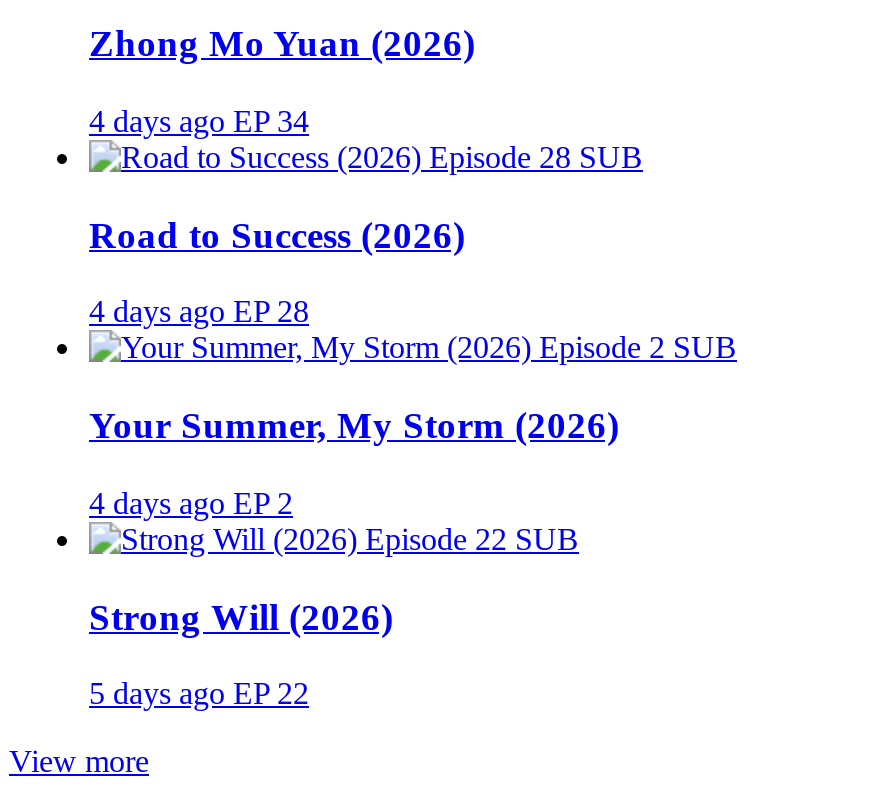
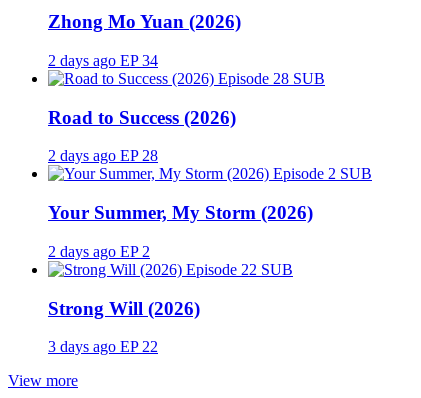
- 4 days ago EP 34
+ 2 days ago EP 34

- 4 days ago EP 28
+ 2 days ago EP 28

- 4 days ago EP 2
+ 2 days ago EP 2

- 5 days ago EP 22
+ 3 days ago EP 22
